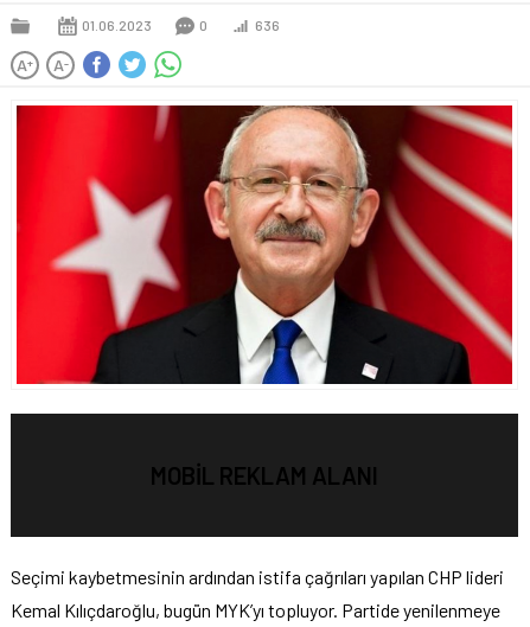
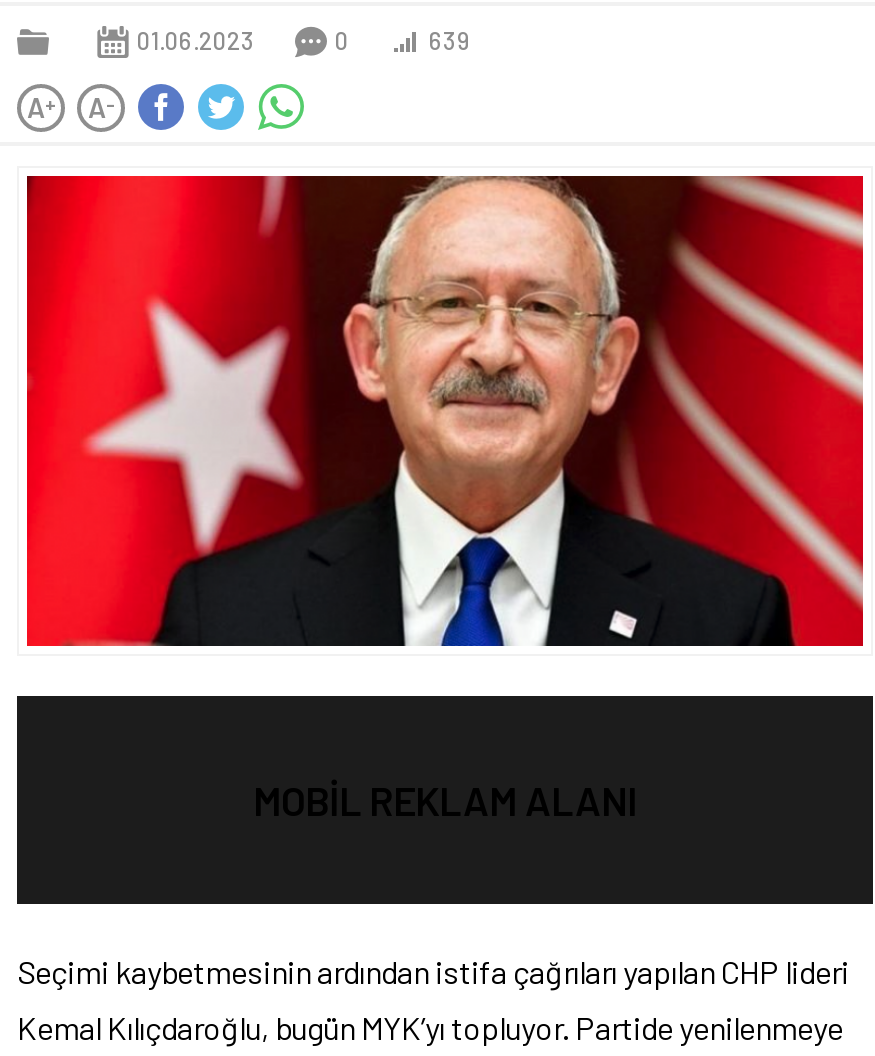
- 636
+ 639
